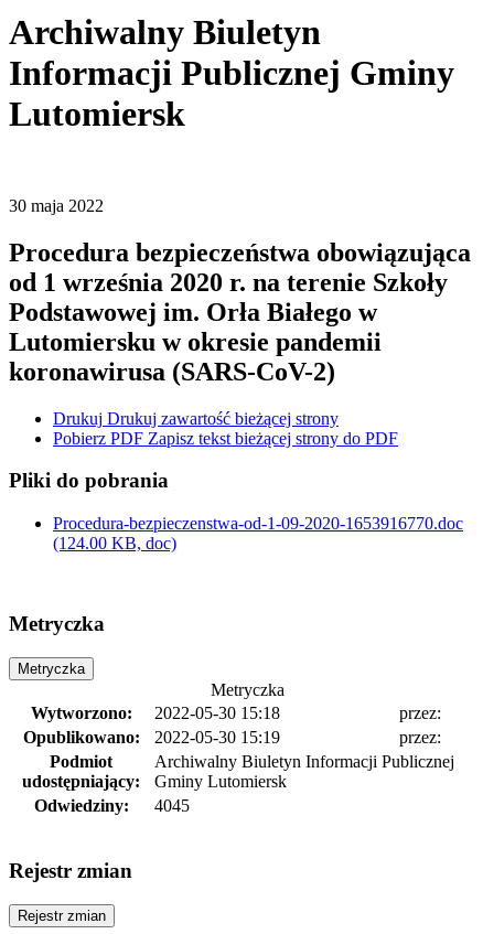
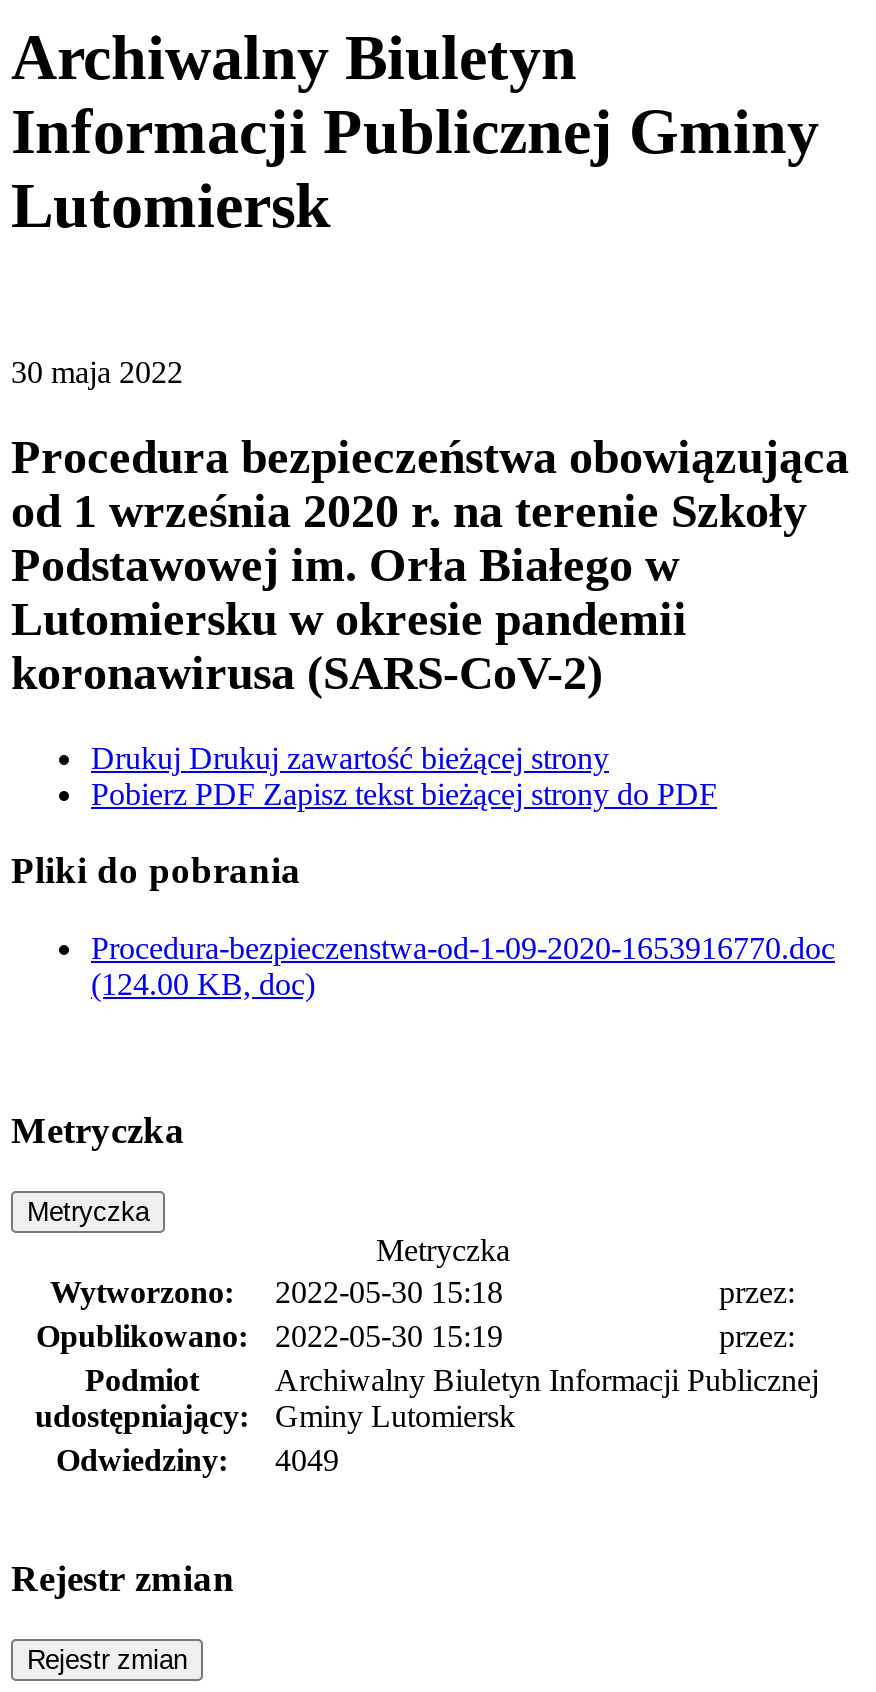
- Odwiedziny: 4045
+ Odwiedziny: 4049
